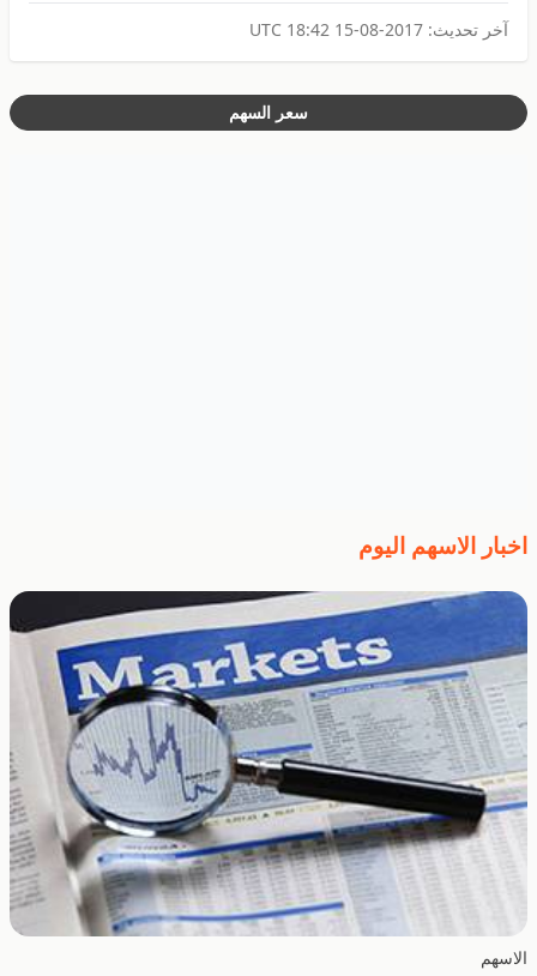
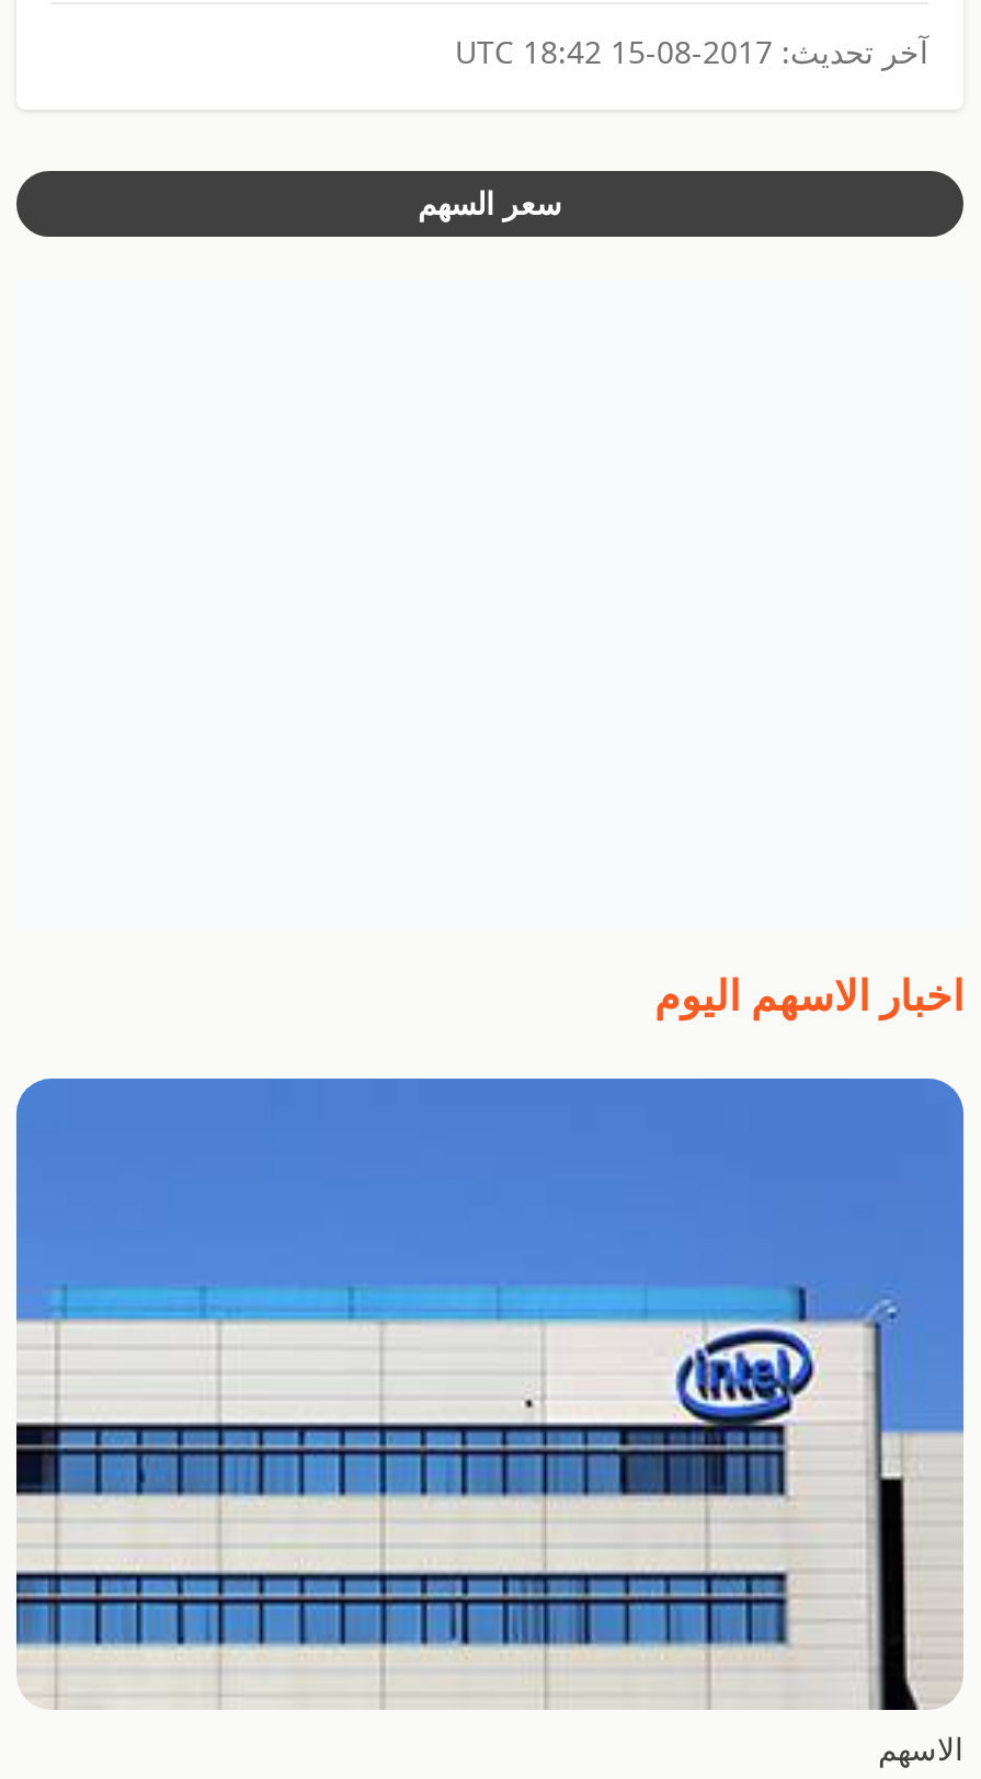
- [image]
+ [image]
